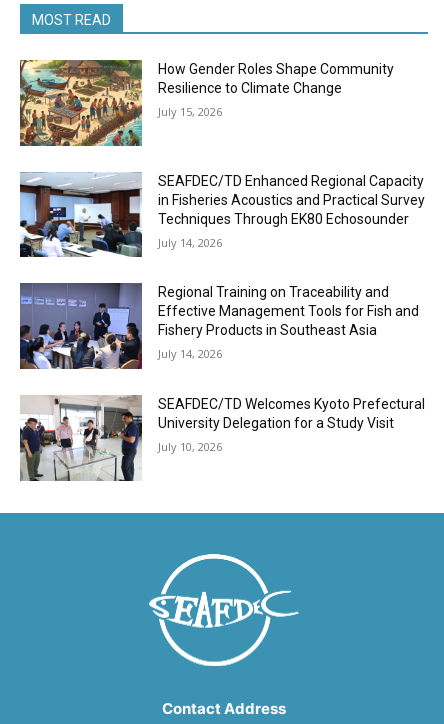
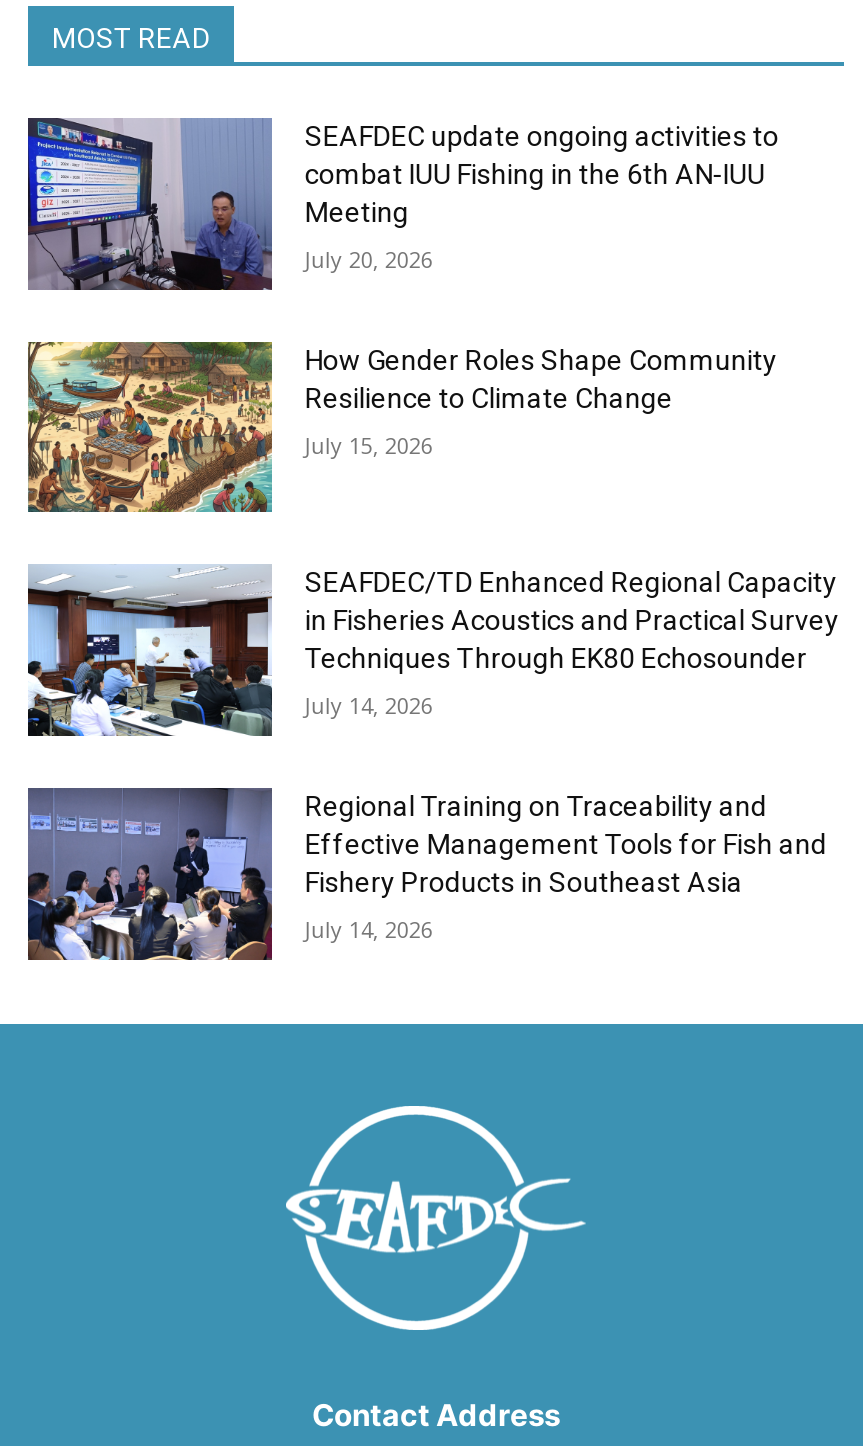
+ [image]
+ SEAFDEC update ongoing activities to
+ combat IUU Fishing in the 6th AN-IUU
+ Meeting
+ July 20, 2026

moved down: [image] | How Gender Roles Shape Community | Resilience to Climate Change | ... | Fishery Products in Southeast Asia | July 14, 2026

- [image]
- SEAFDEC/TD Welcomes Kyoto Prefectural
- University Delegation for a Study Visit
- July 10, 2026
